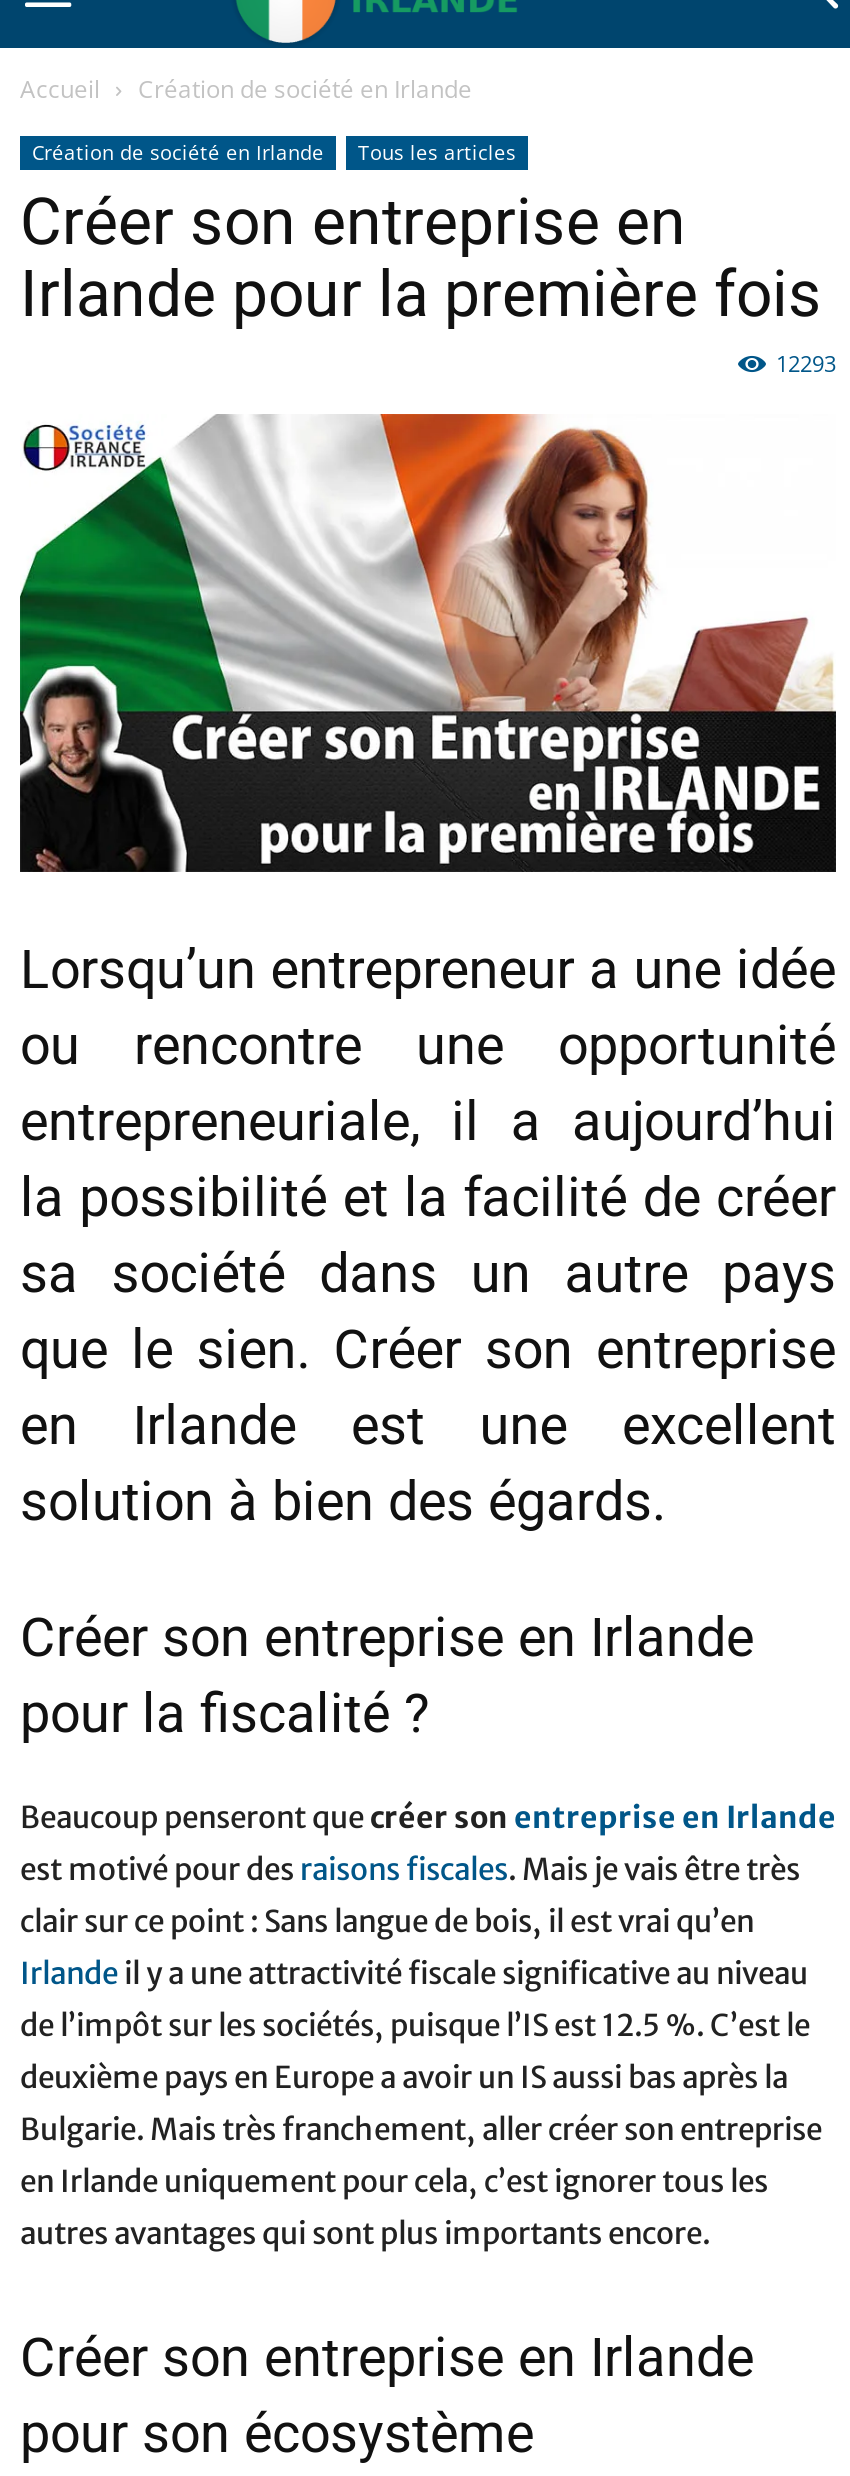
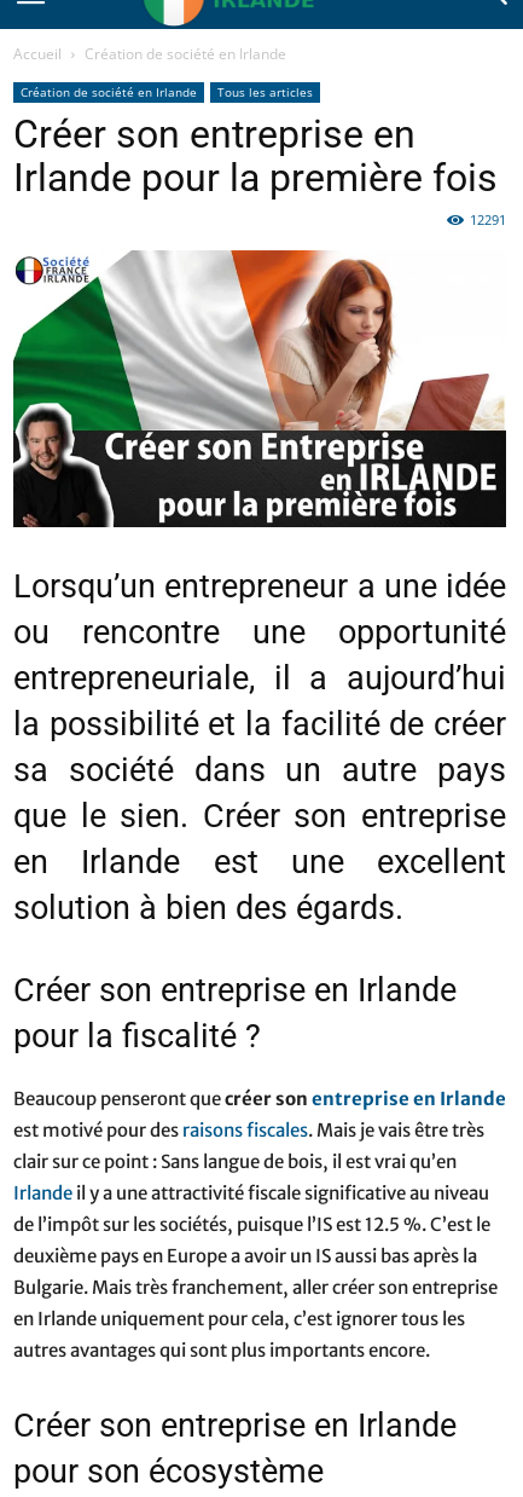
- 12293
+ 12291
